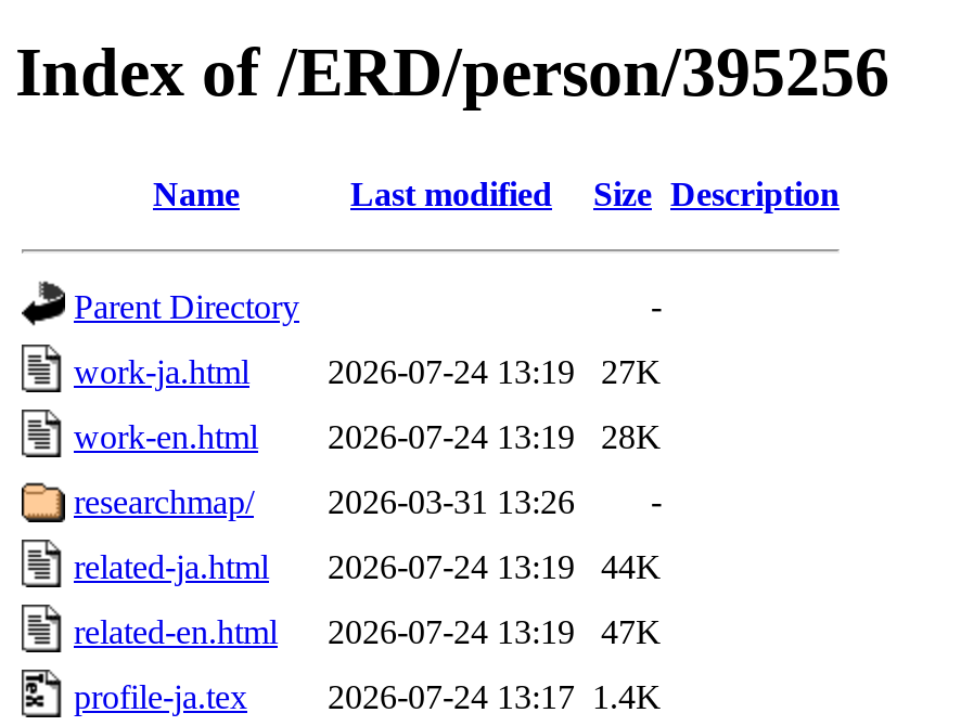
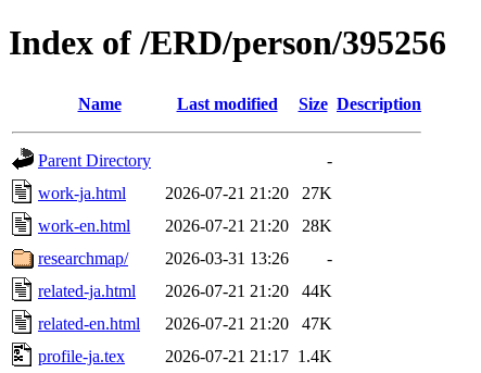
- 2026-07-24 13:19 27K
+ 2026-07-21 21:20 27K

- work-en.html 2026-07-24 13:19 28K
+ work-en.html 2026-07-21 21:20 28K

- related-ja.html 2026-07-24 13:19 44K
+ related-ja.html 2026-07-21 21:20 44K

- related-en.html 2026-07-24 13:19 47K
+ related-en.html 2026-07-21 21:20 47K

- 2026-07-24 13:17 1.4K
+ 2026-07-21 21:17 1.4K
